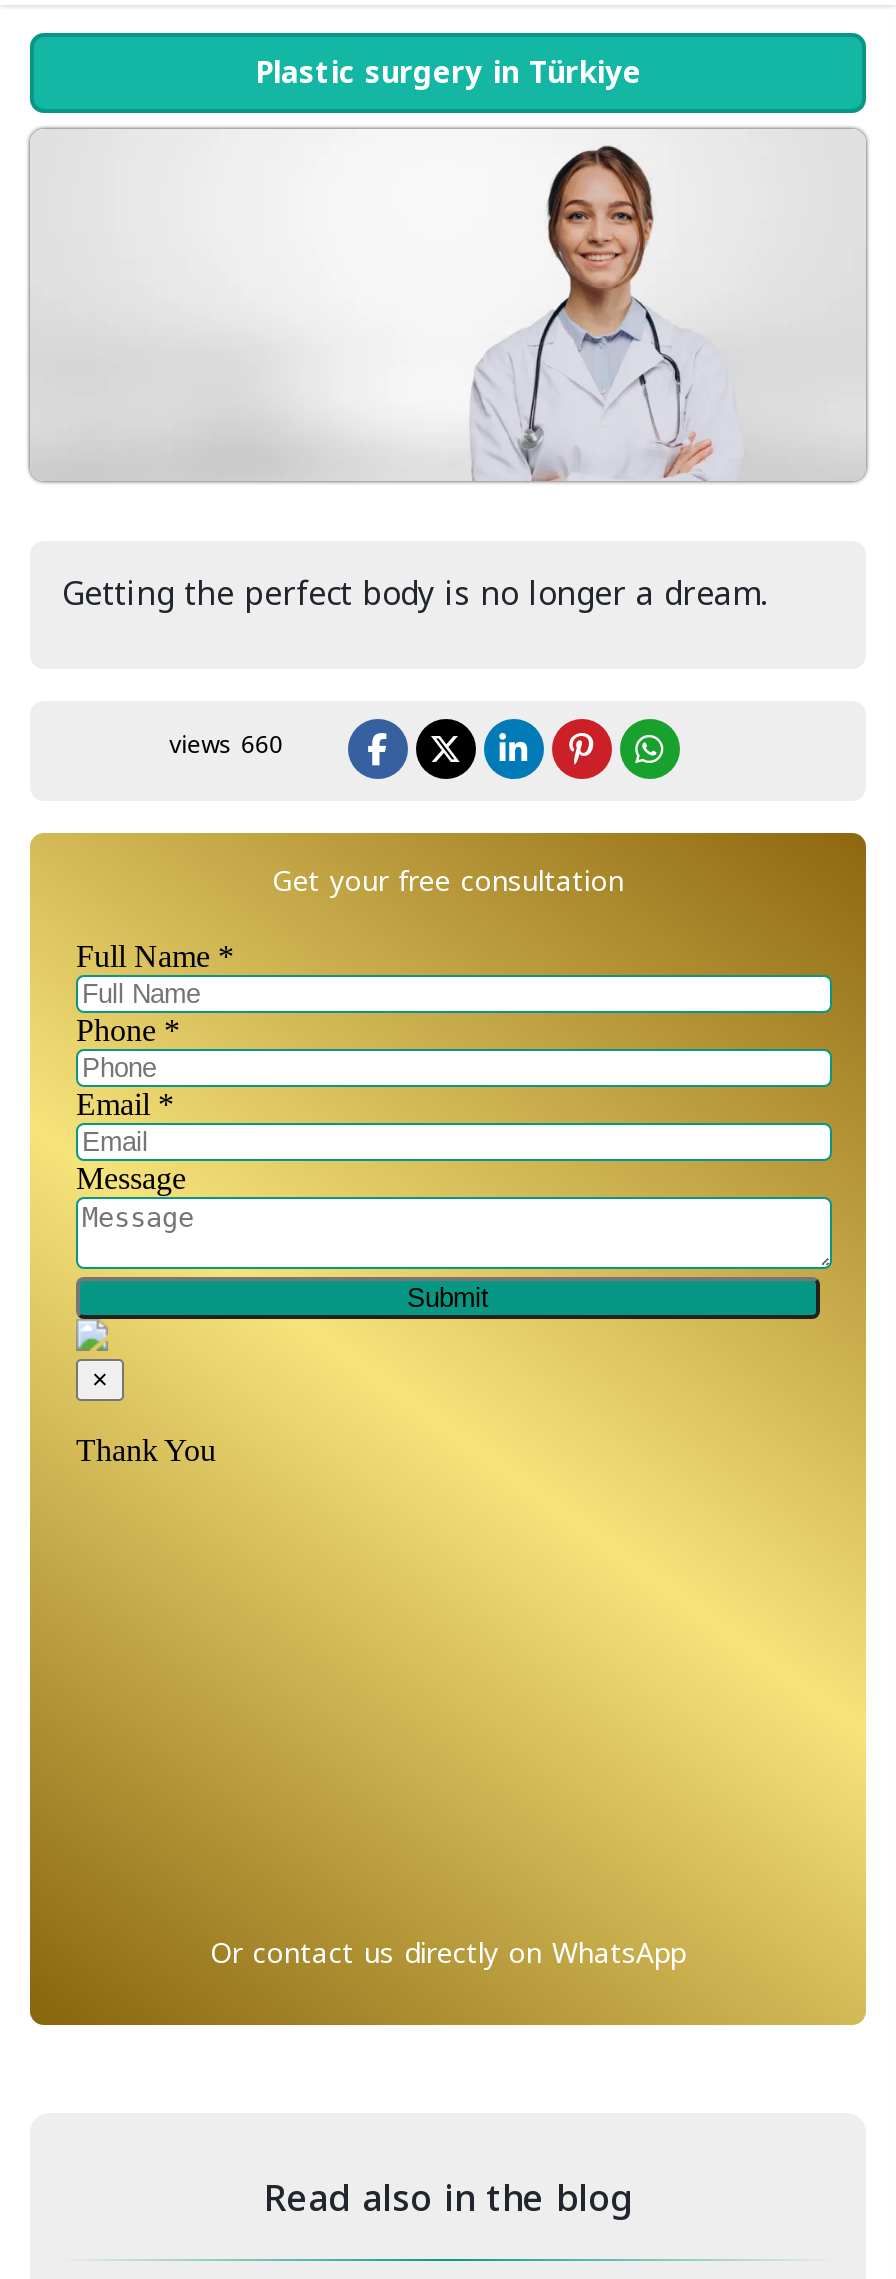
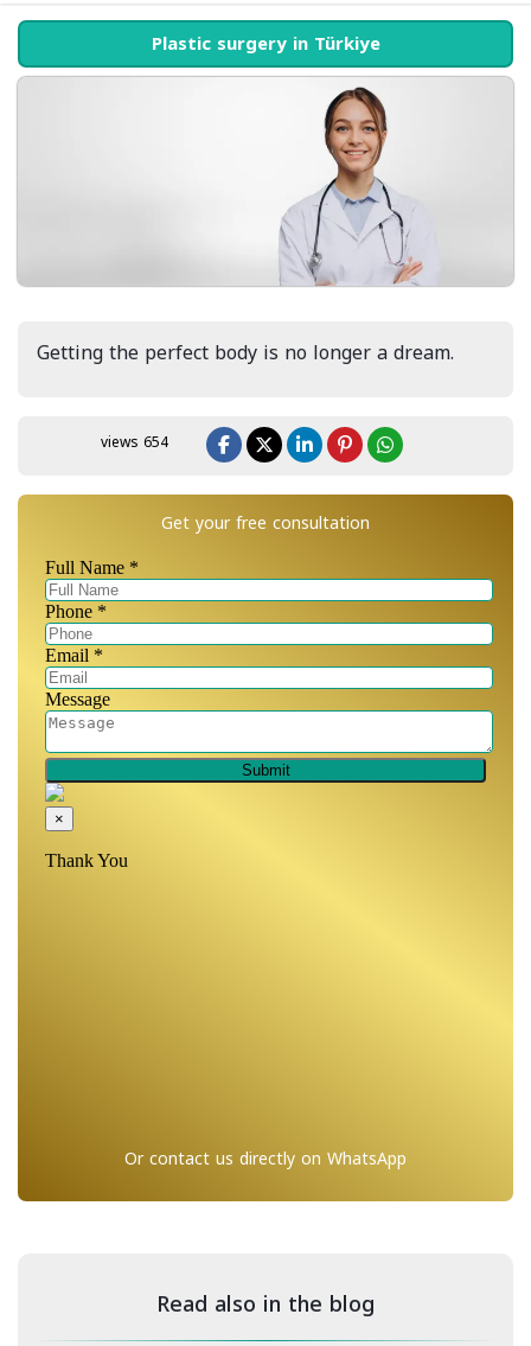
- views 660
+ views 654
